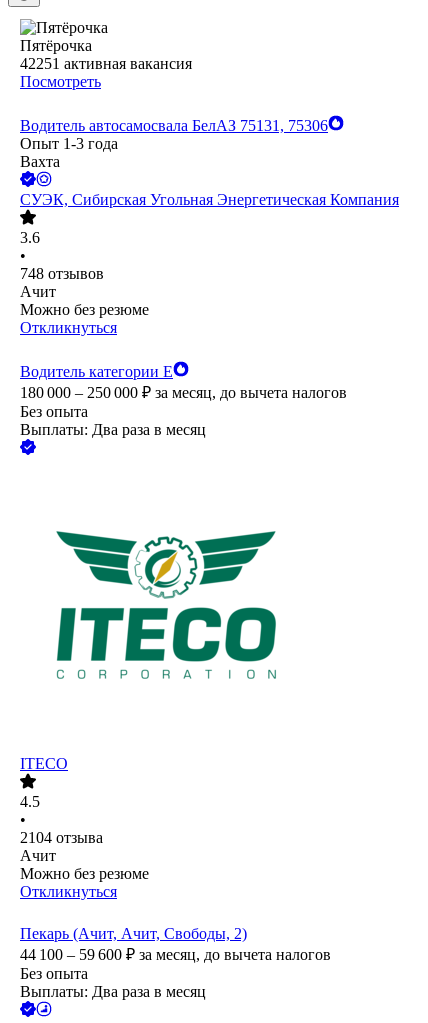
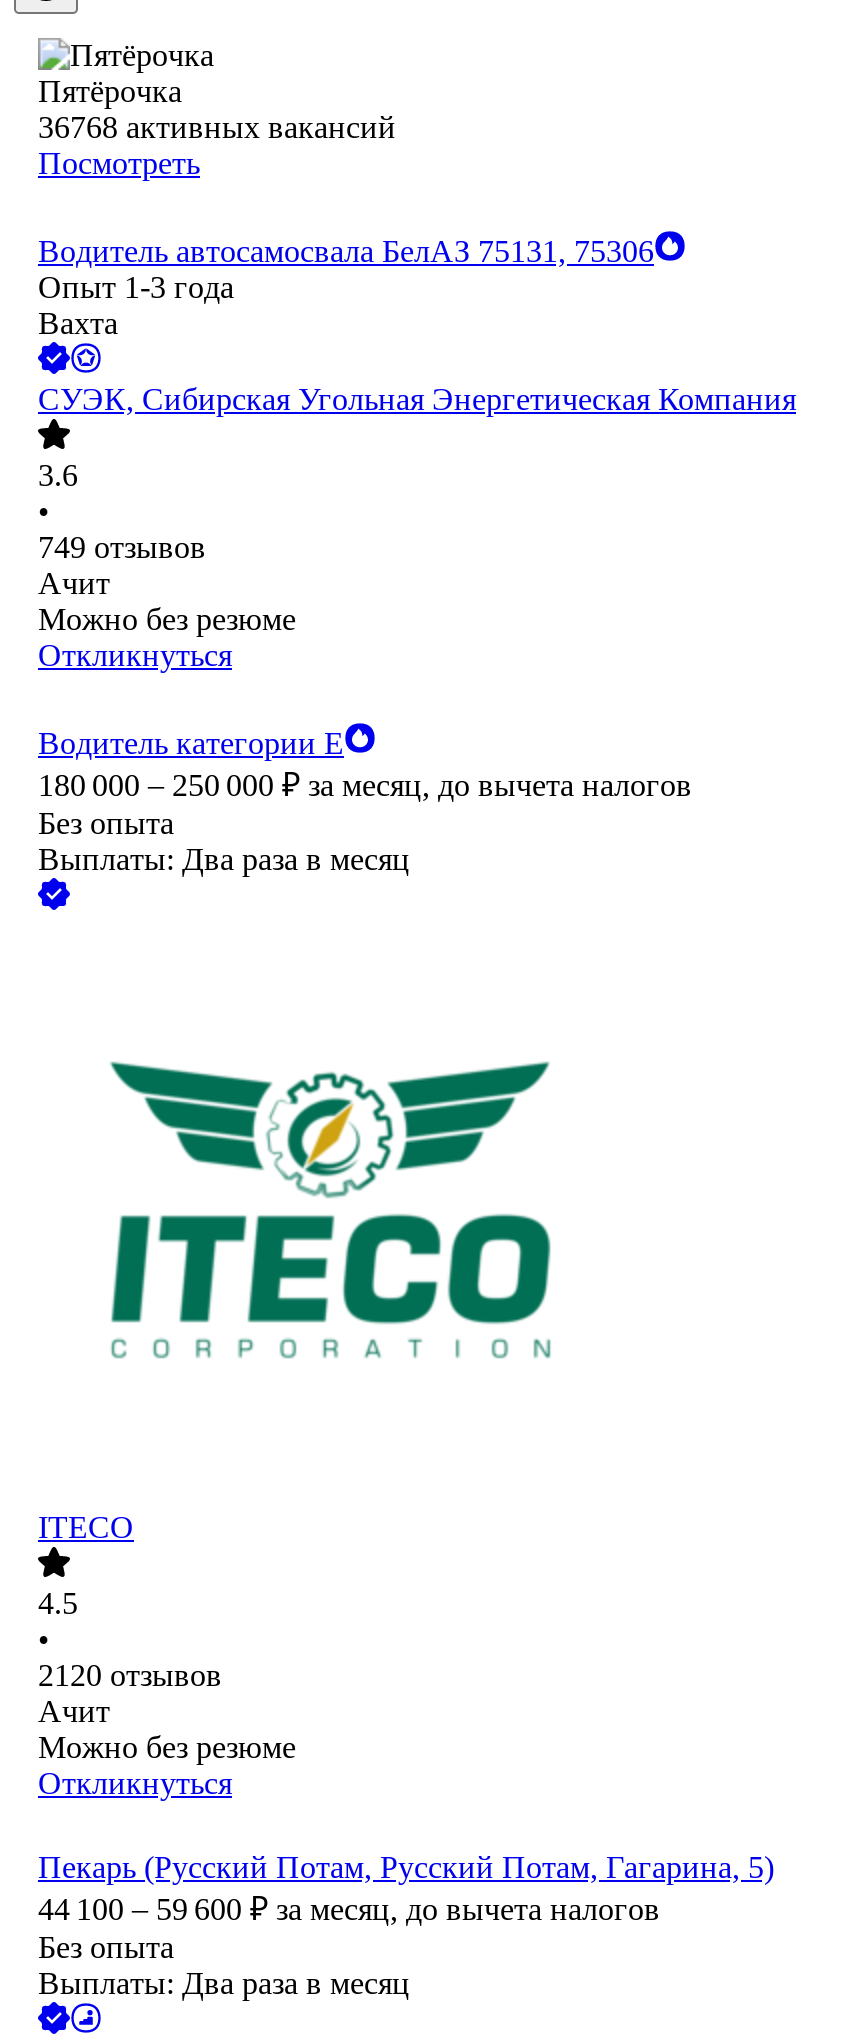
- 42251 активная вакансия
+ 36768 активных вакансий

- 748 отзывов
+ 749 отзывов

- 2104 отзыва
+ 2120 отзывов

- Пекарь (Ачит, Ачит, Свободы, 2)
+ Пекарь (Русский Потам, Русский Потам, Гагарина, 5)
